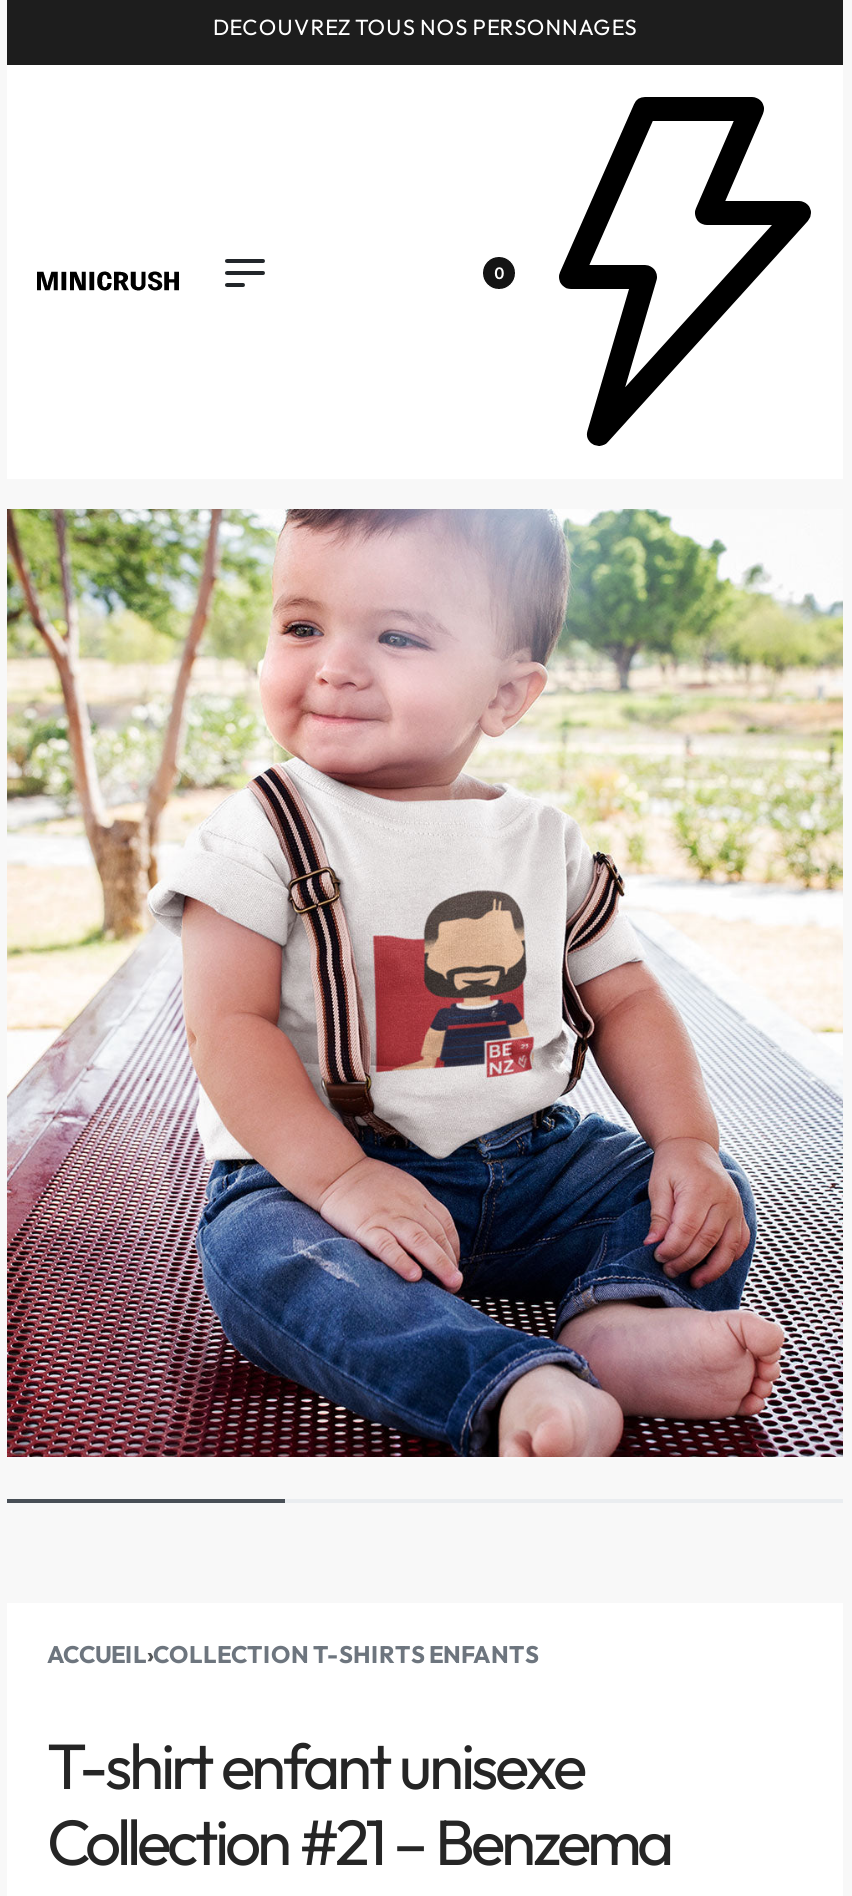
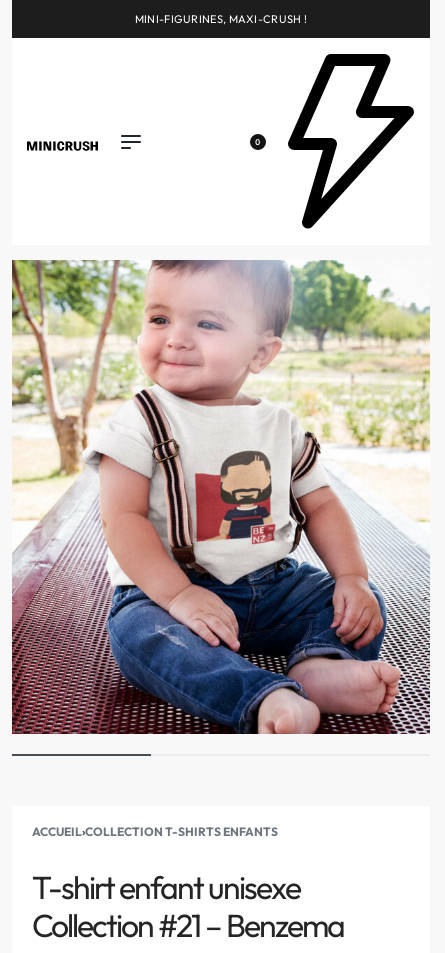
- DECOUVREZ TOUS NOS PERSONNAGES
+ MINI-FIGURINES, MAXI-CRUSH !
